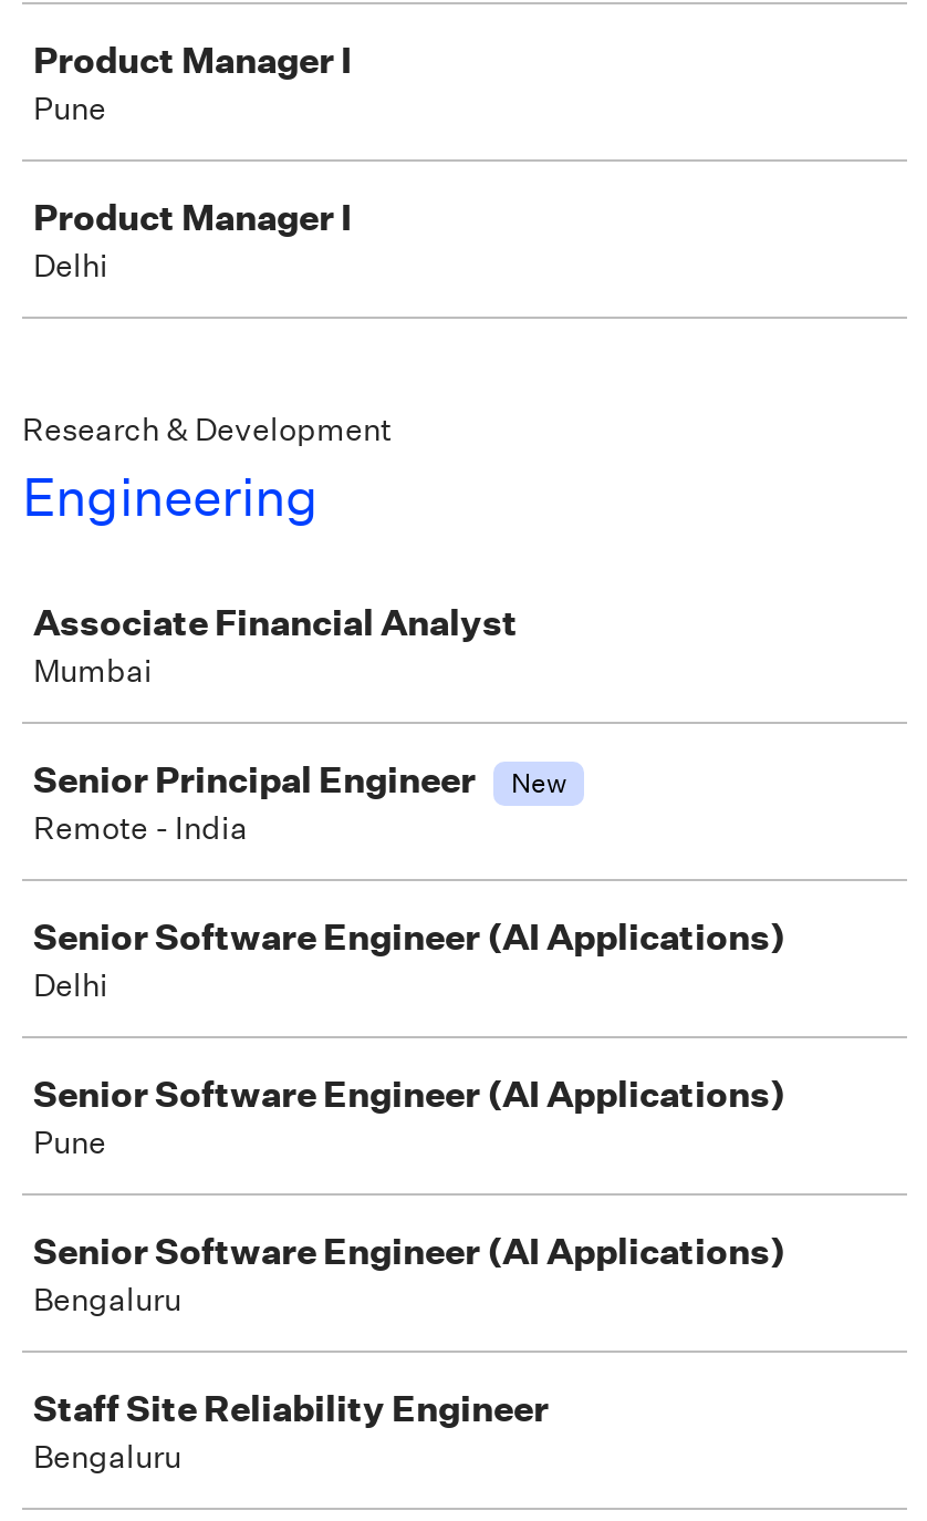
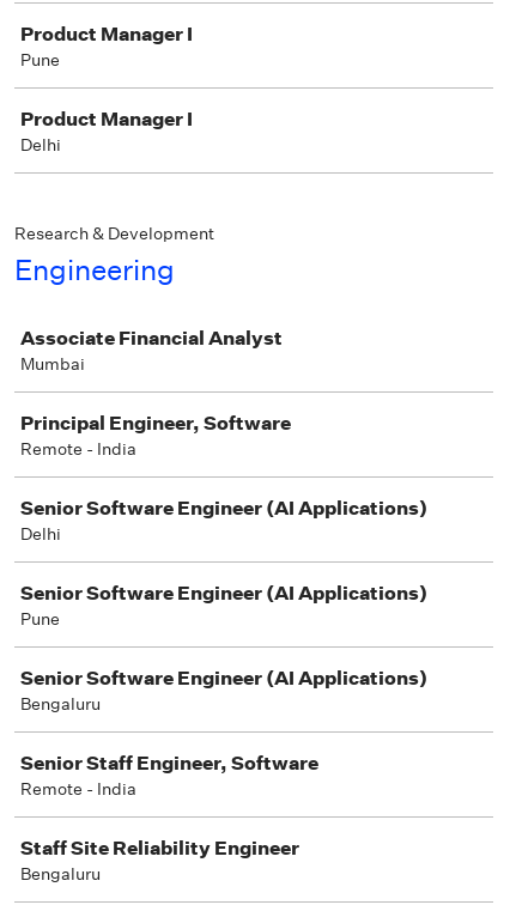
- Senior Principal Engineer
- New
+ Principal Engineer, Software

+ Senior Staff Engineer, Software
+ Remote - India
